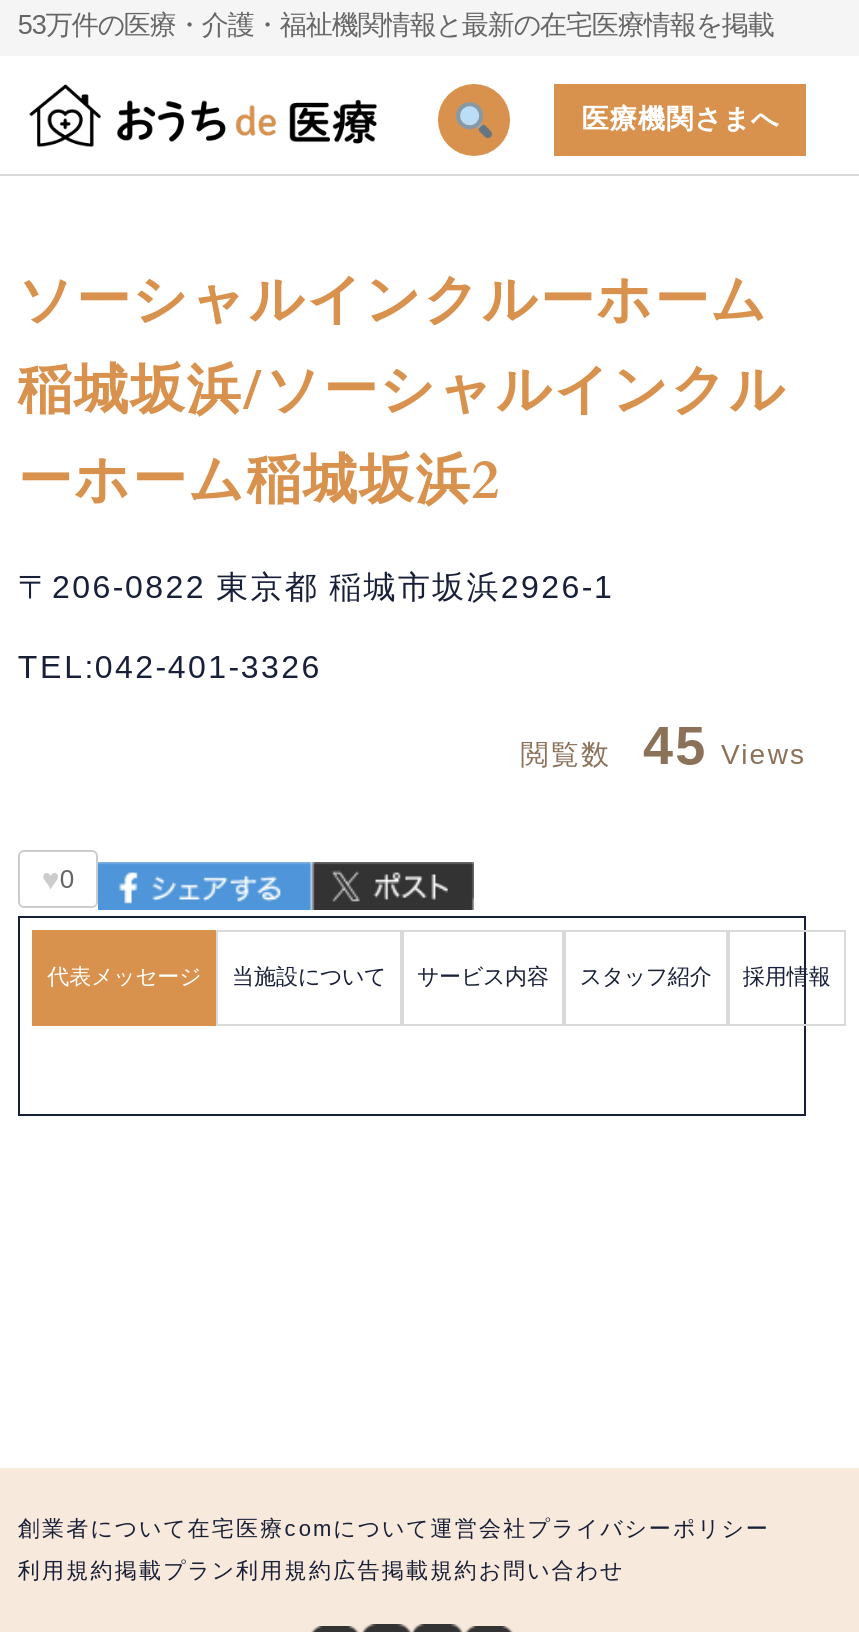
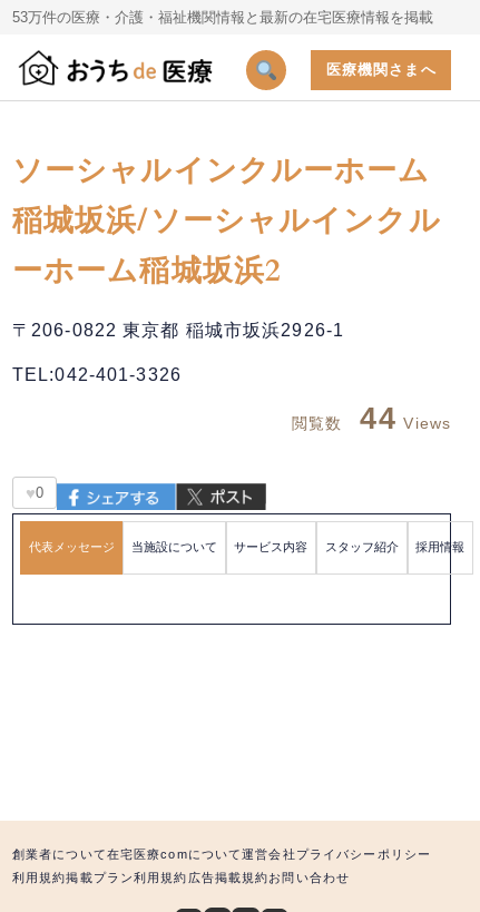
- 閲覧数 45 Views
+ 閲覧数 44 Views
